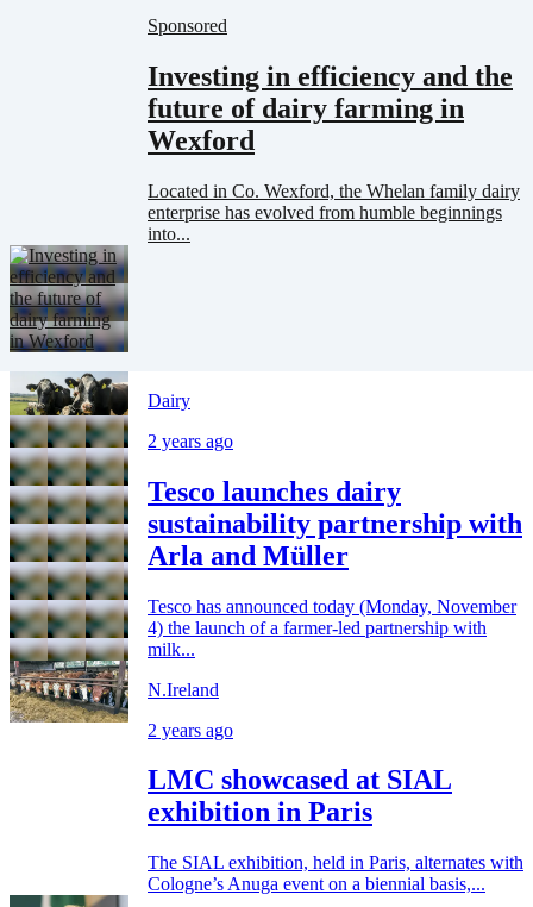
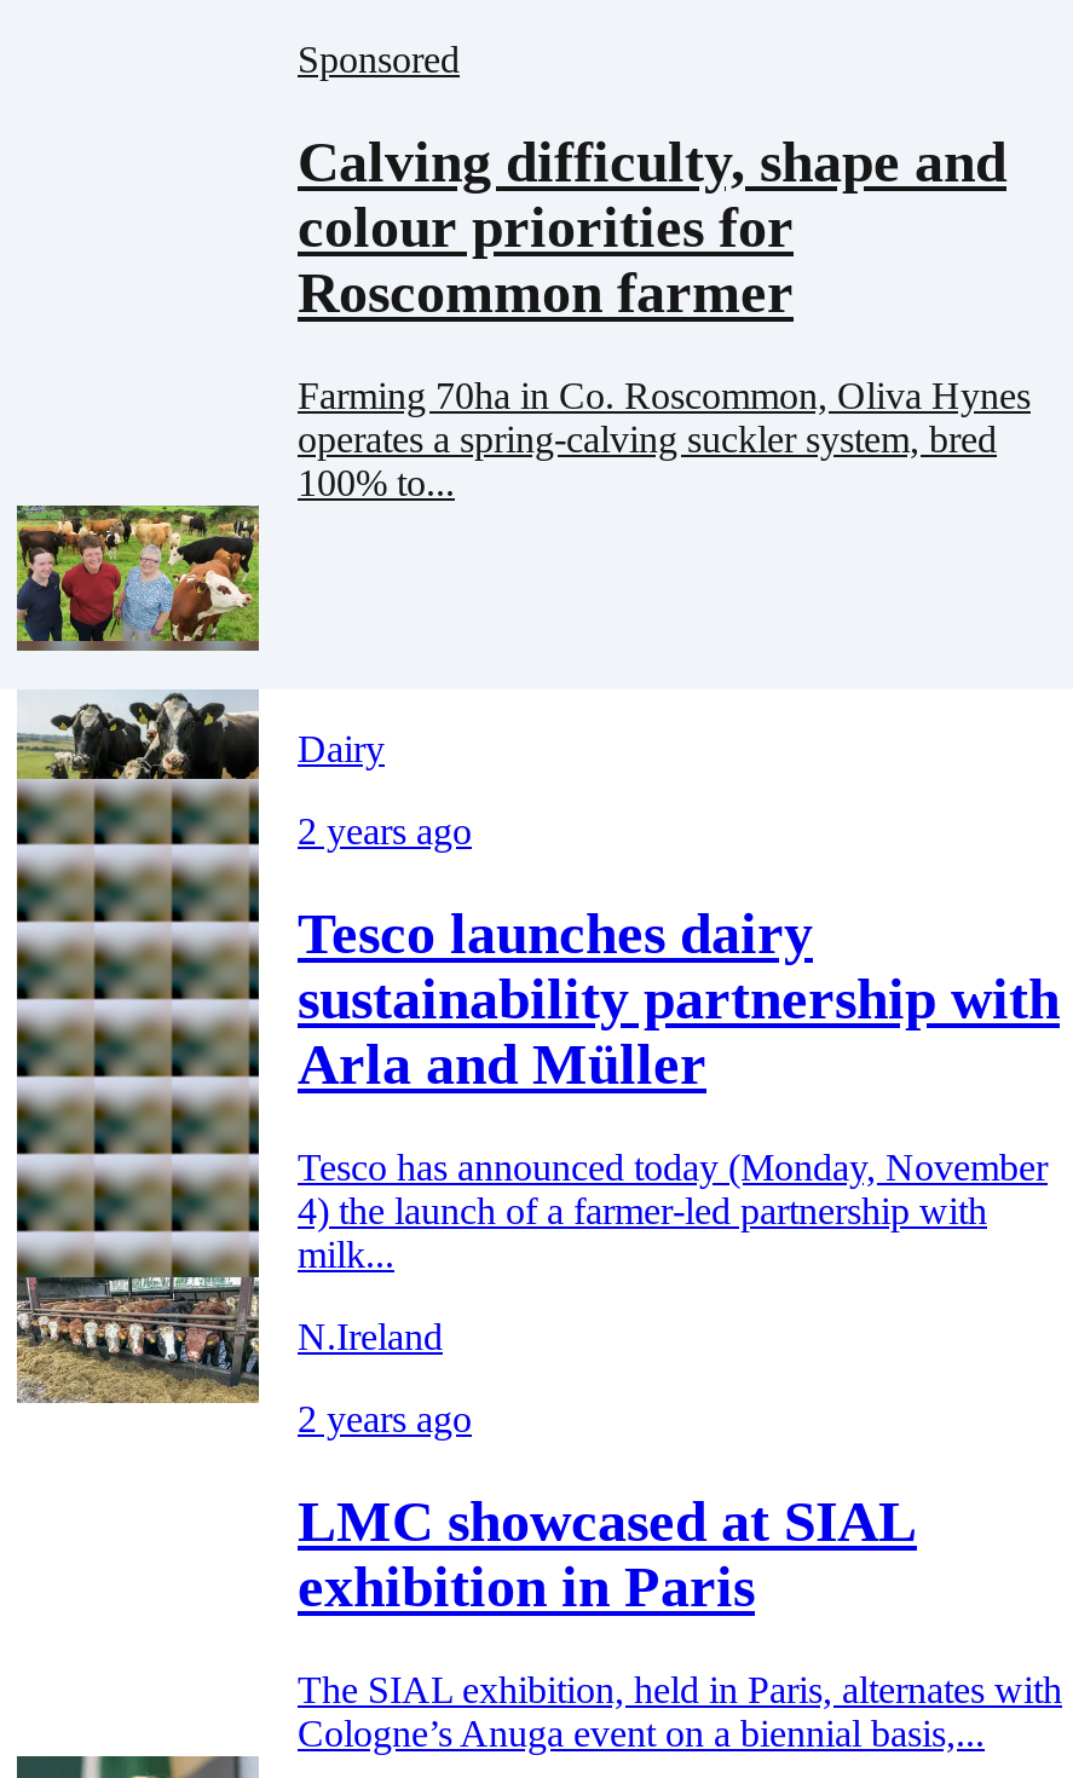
- Investing in efficiency and the
- future of dairy farming in
- Wexford
+ Calving difficulty, shape and
+ colour priorities for
+ Roscommon farmer

- Located in Co. Wexford, the Whelan family dairy
- enterprise has evolved from humble beginnings
- into...
+ Farming 70ha in Co. Roscommon, Oliva Hynes
+ operates a spring-calving suckler system, bred
+ 100% to...

- [image]
+ [image]
